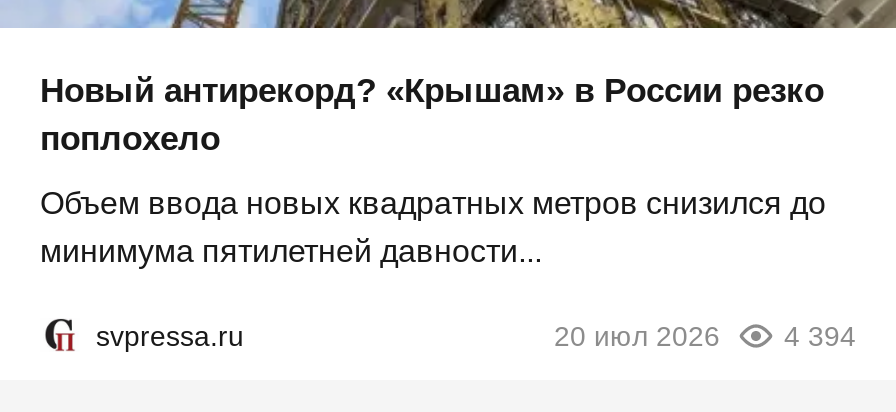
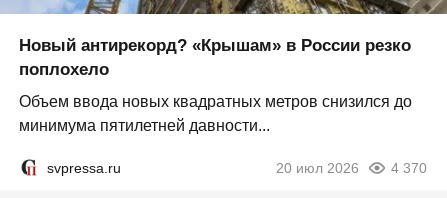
- 20 июл 2026 4 394
+ 20 июл 2026 4 370
